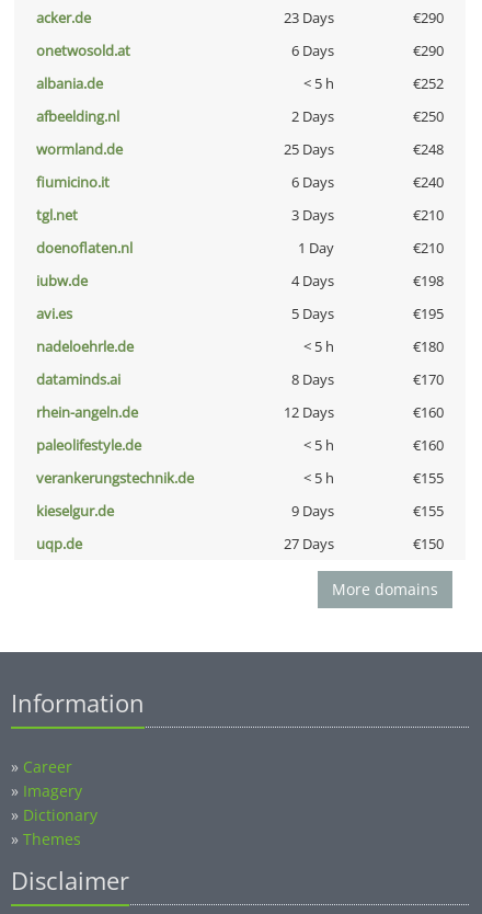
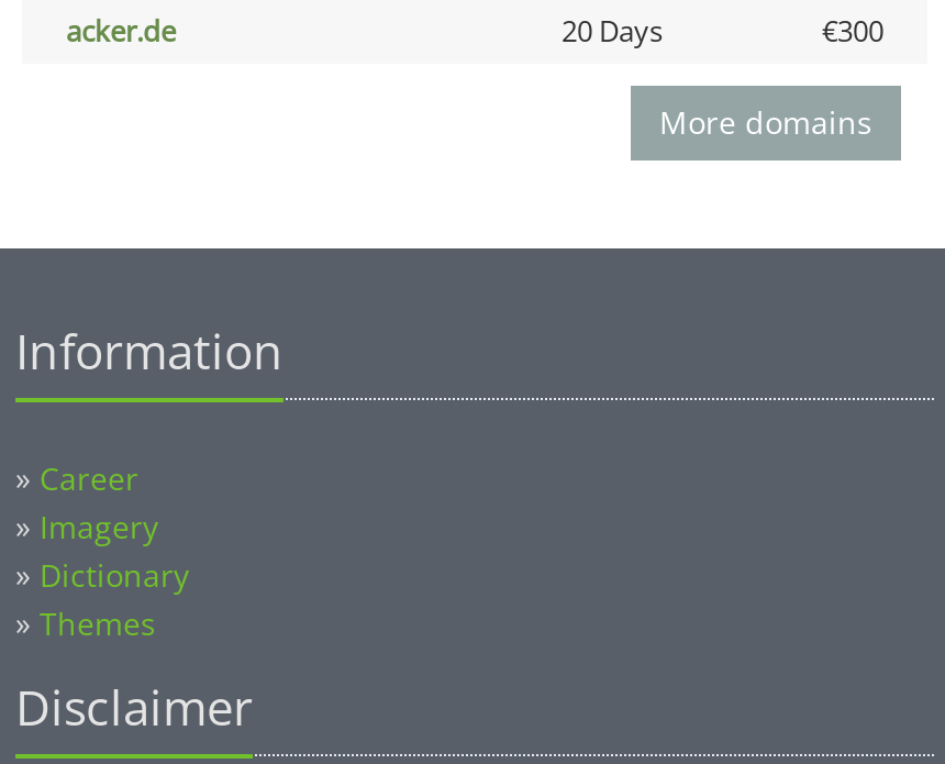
- 23 Days
- €290
- onetwosold.at
- 6 Days
- €290
- albania.de
- < 5 h
- €252
- afbeelding.nl
- 2 Days
- €250
- wormland.de
- 25 Days
- €248
- fiumicino.it
- 6 Days
- €240
- tgl.net
- 3 Days
- €210
- doenoflaten.nl
- 1 Day
- €210
- iubw.de
- 4 Days
- €198
- avi.es
- 5 Days
- €195
- nadeloehrle.de
- < 5 h
- €180
- dataminds.ai
- 8 Days
- €170
- rhein-angeln.de
- 12 Days
- €160
- paleolifestyle.de
- < 5 h
- €160
- verankerungstechnik.de
- < 5 h
- €155
- kieselgur.de
- 9 Days
- €155
- uqp.de
- 27 Days
- €150
+ 20 Days
+ €300
